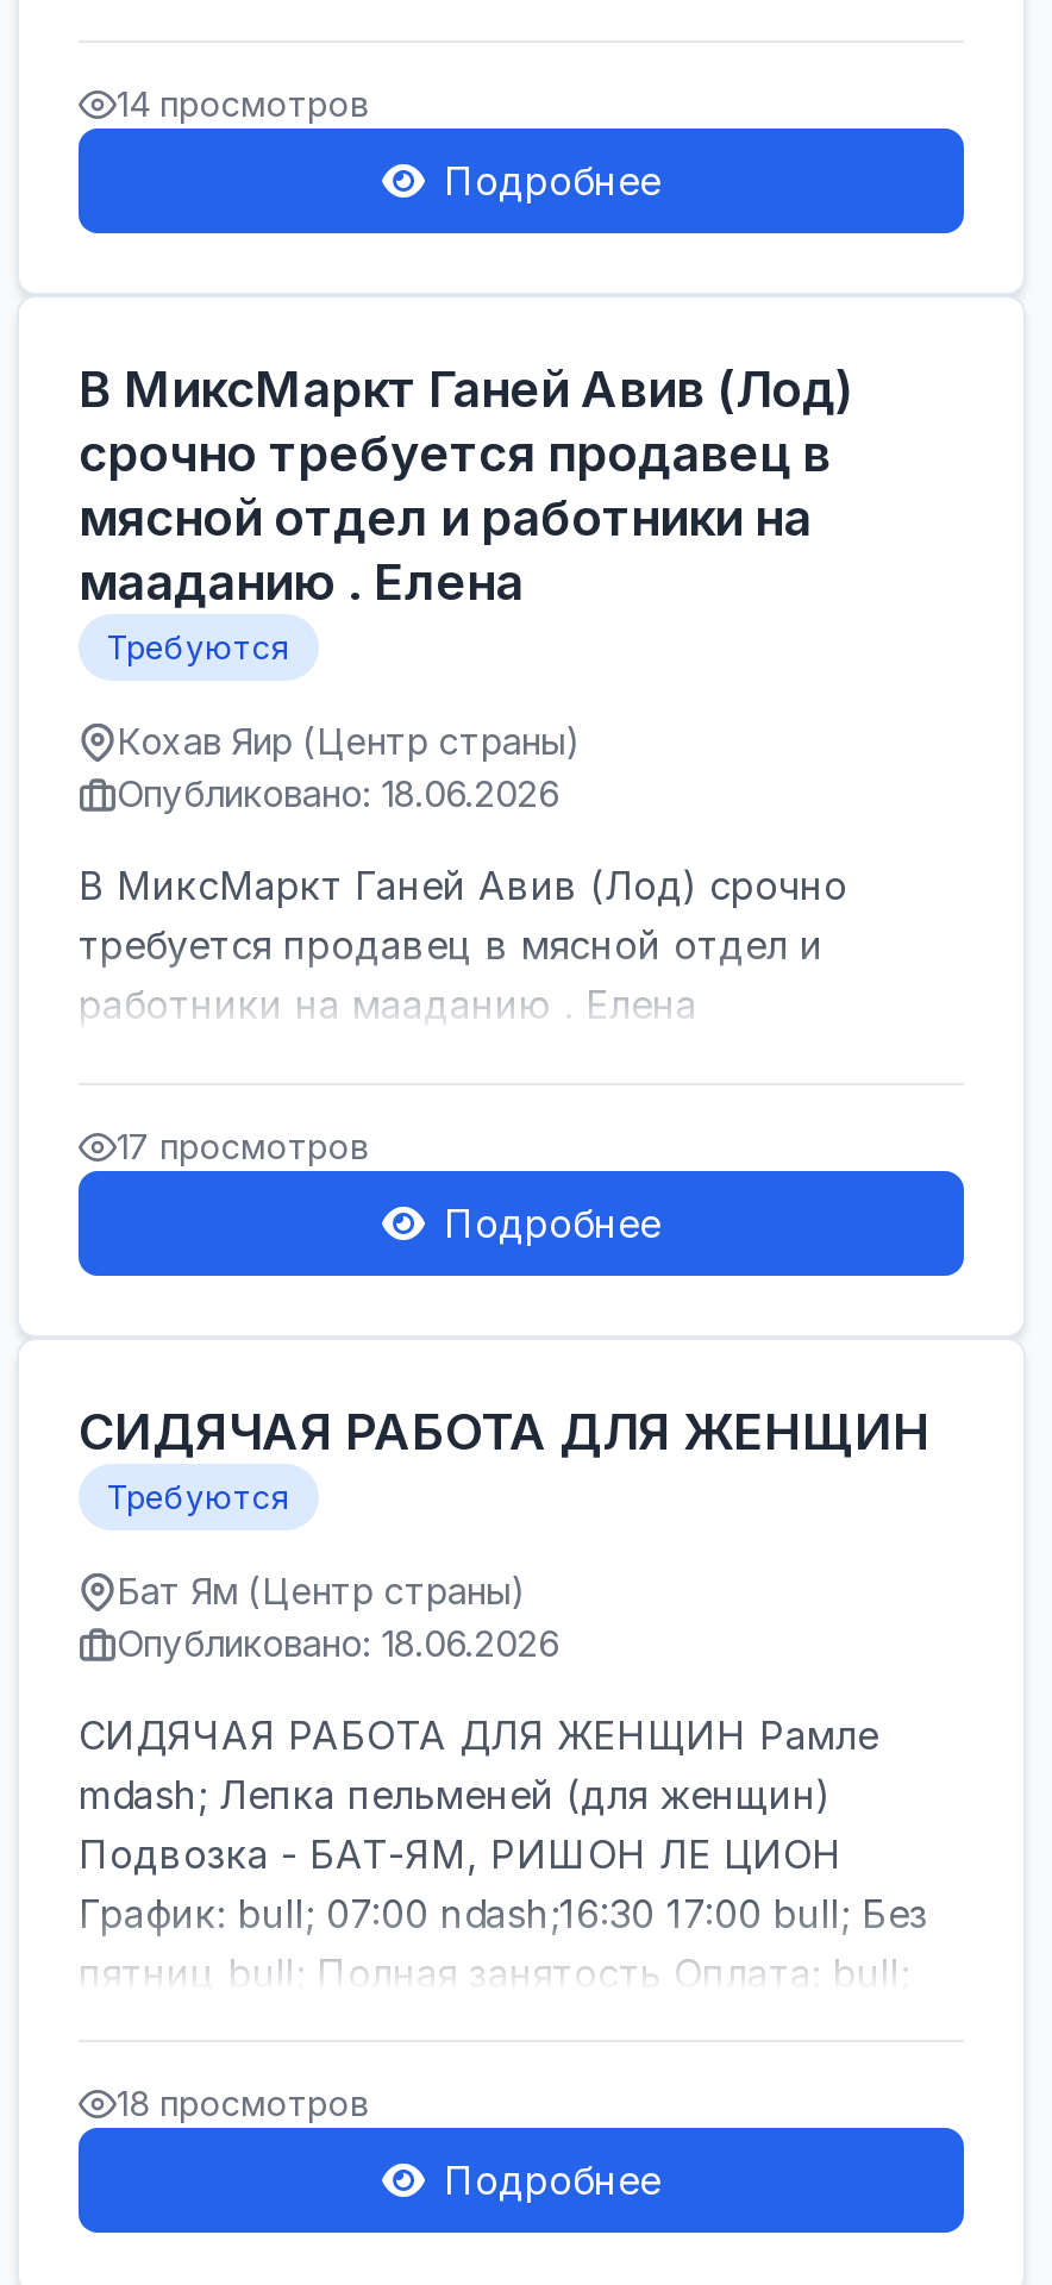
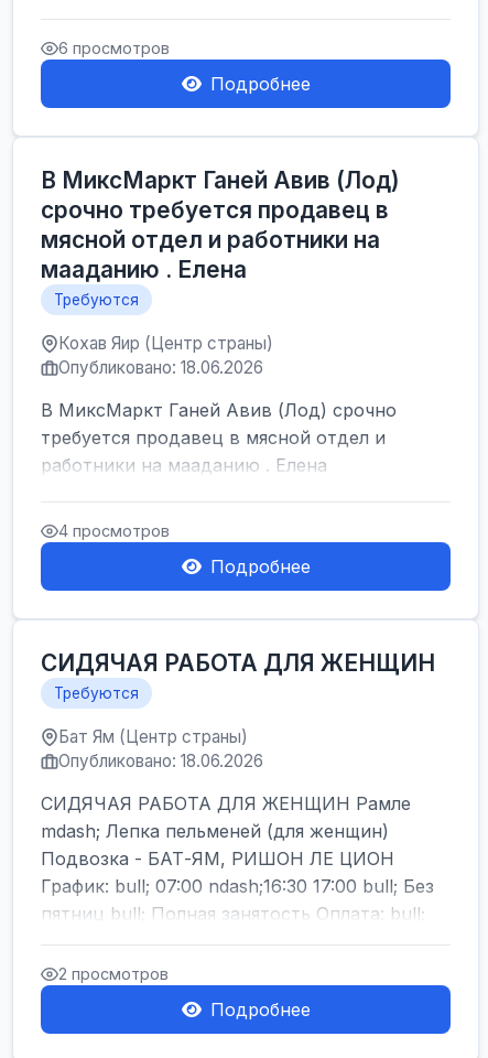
- 14 просмотров
+ 6 просмотров

- 17 просмотров
+ 4 просмотров

- 18 просмотров
+ 2 просмотров
